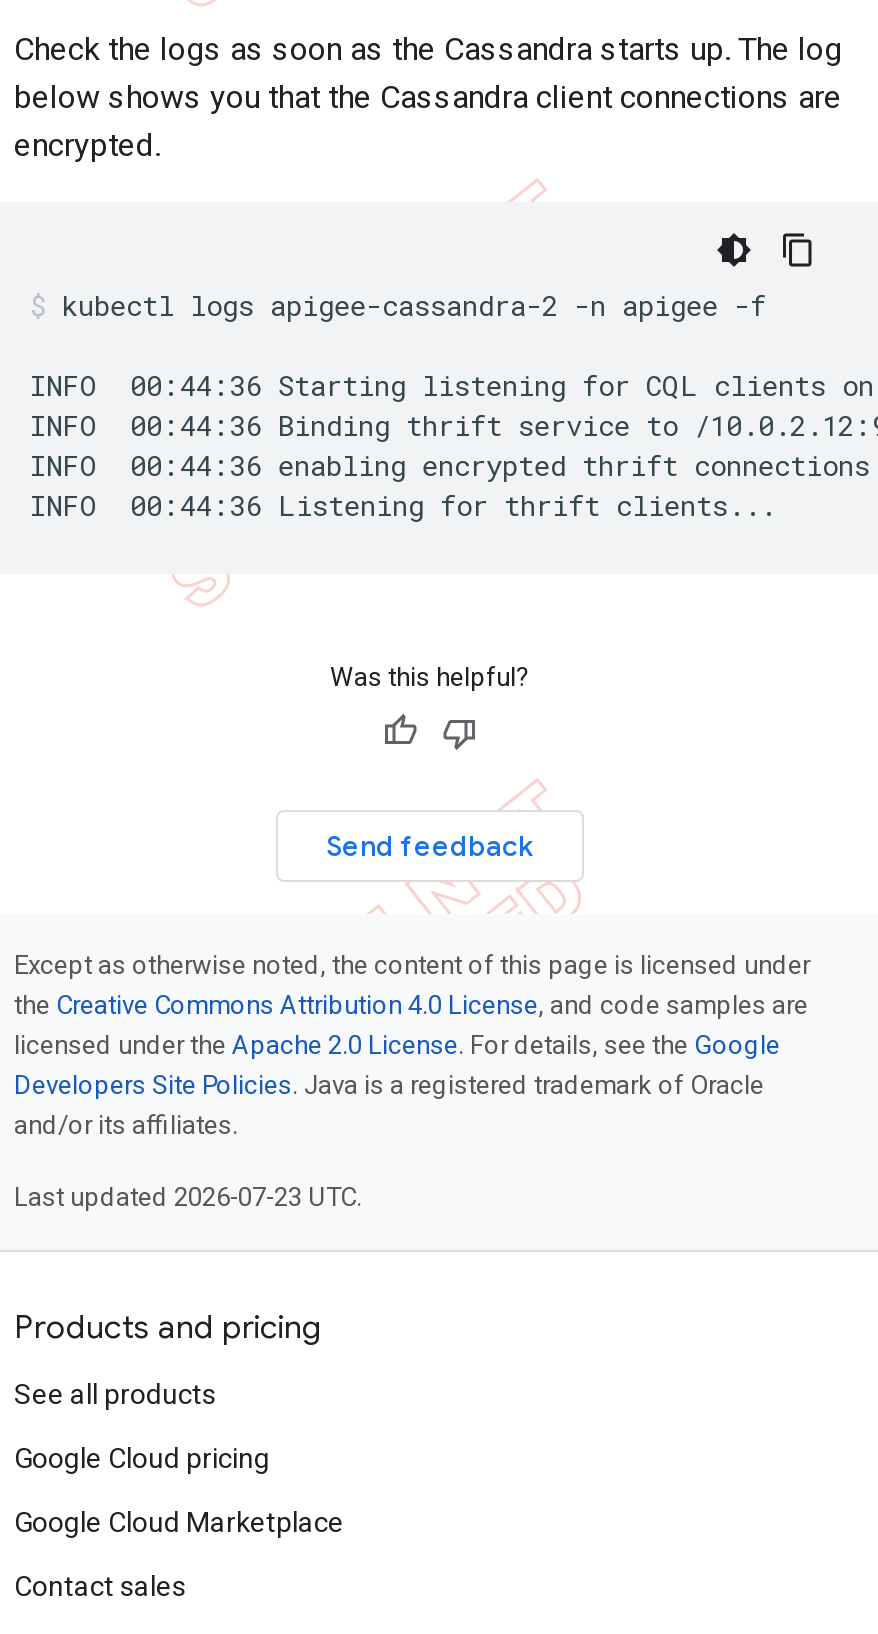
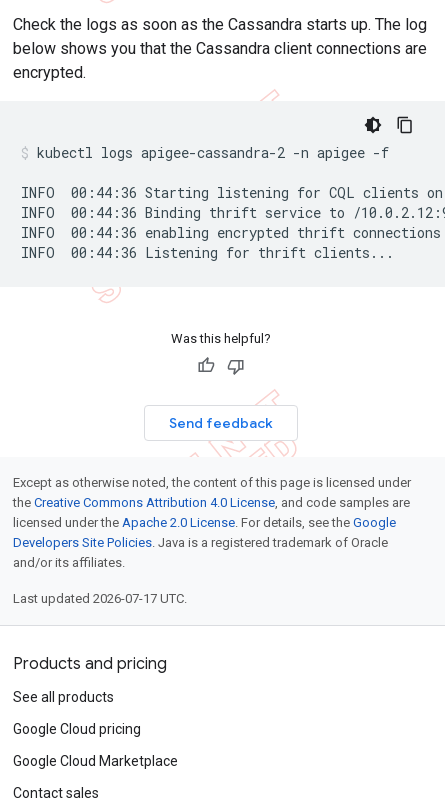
- Last updated 2026-07-23 UTC.
+ Last updated 2026-07-17 UTC.
